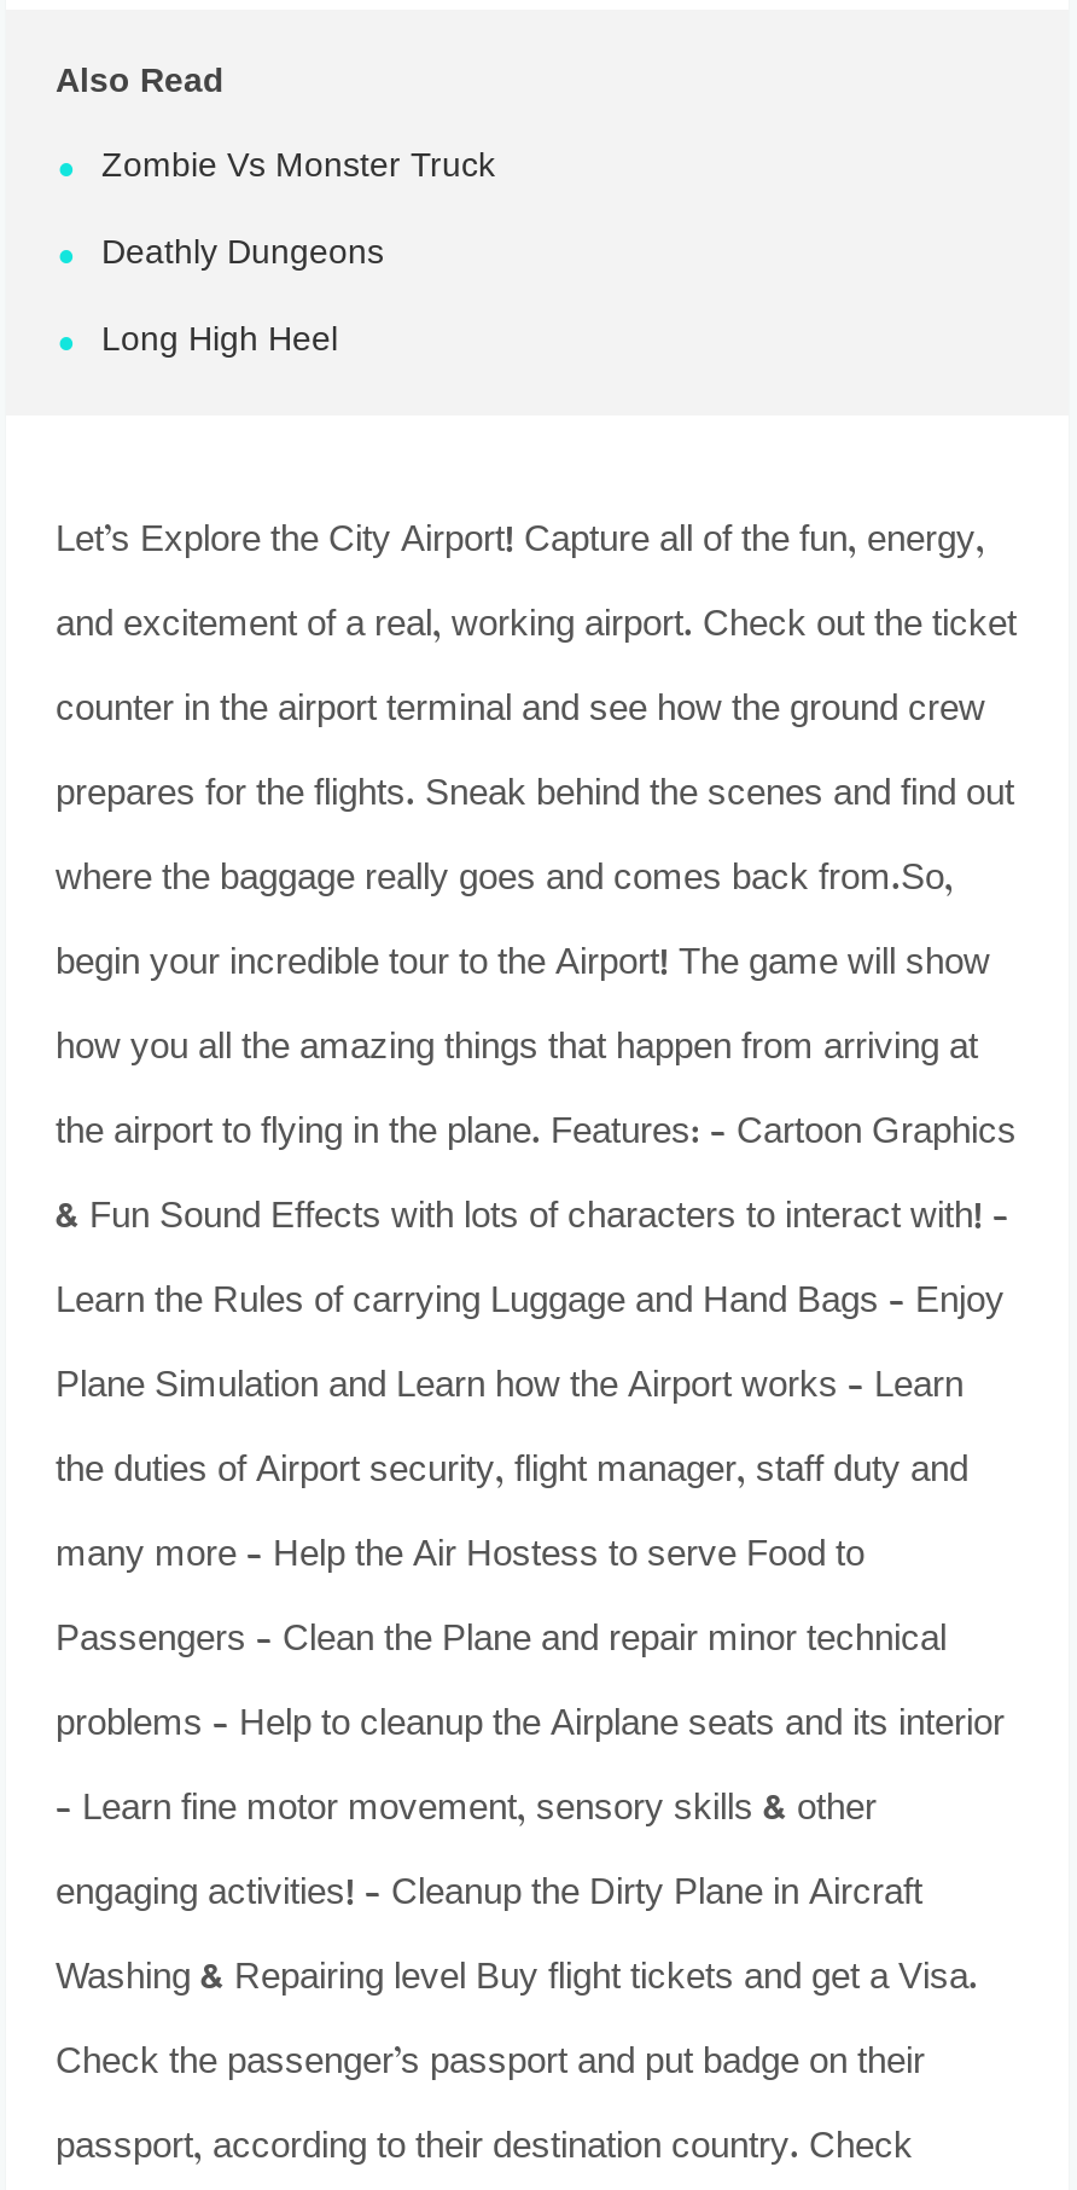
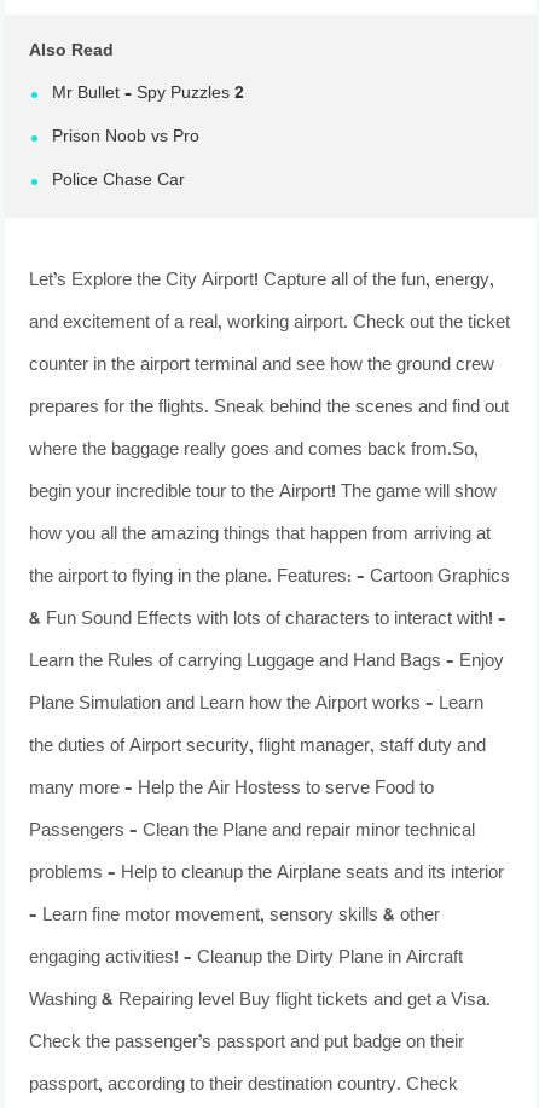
- Zombie Vs Monster Truck
+ Mr Bullet – Spy Puzzles 2

- Deathly Dungeons
+ Prison Noob vs Pro

- Long High Heel
+ Police Chase Car
